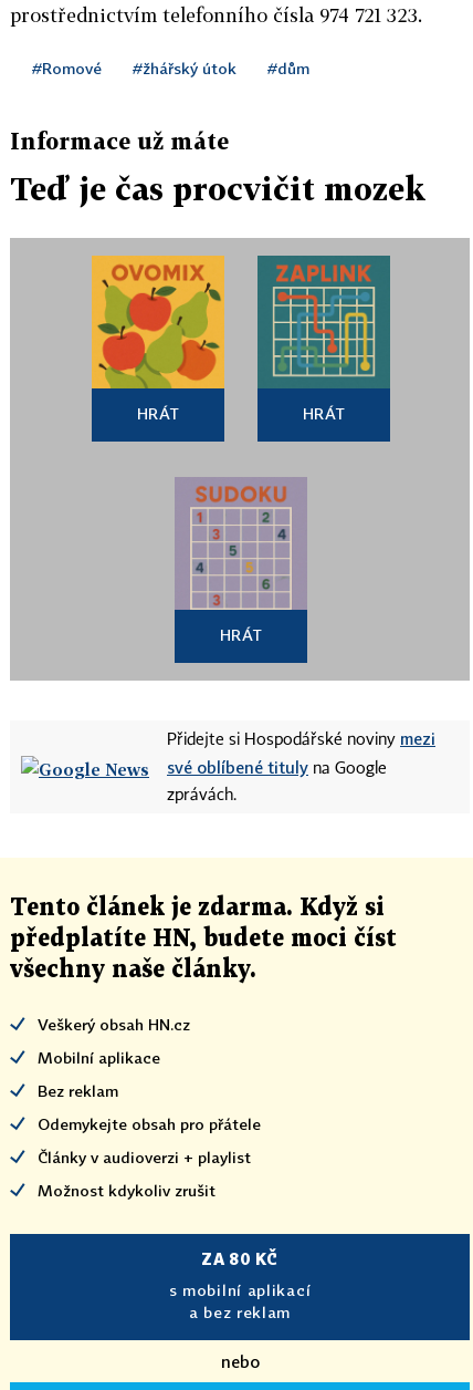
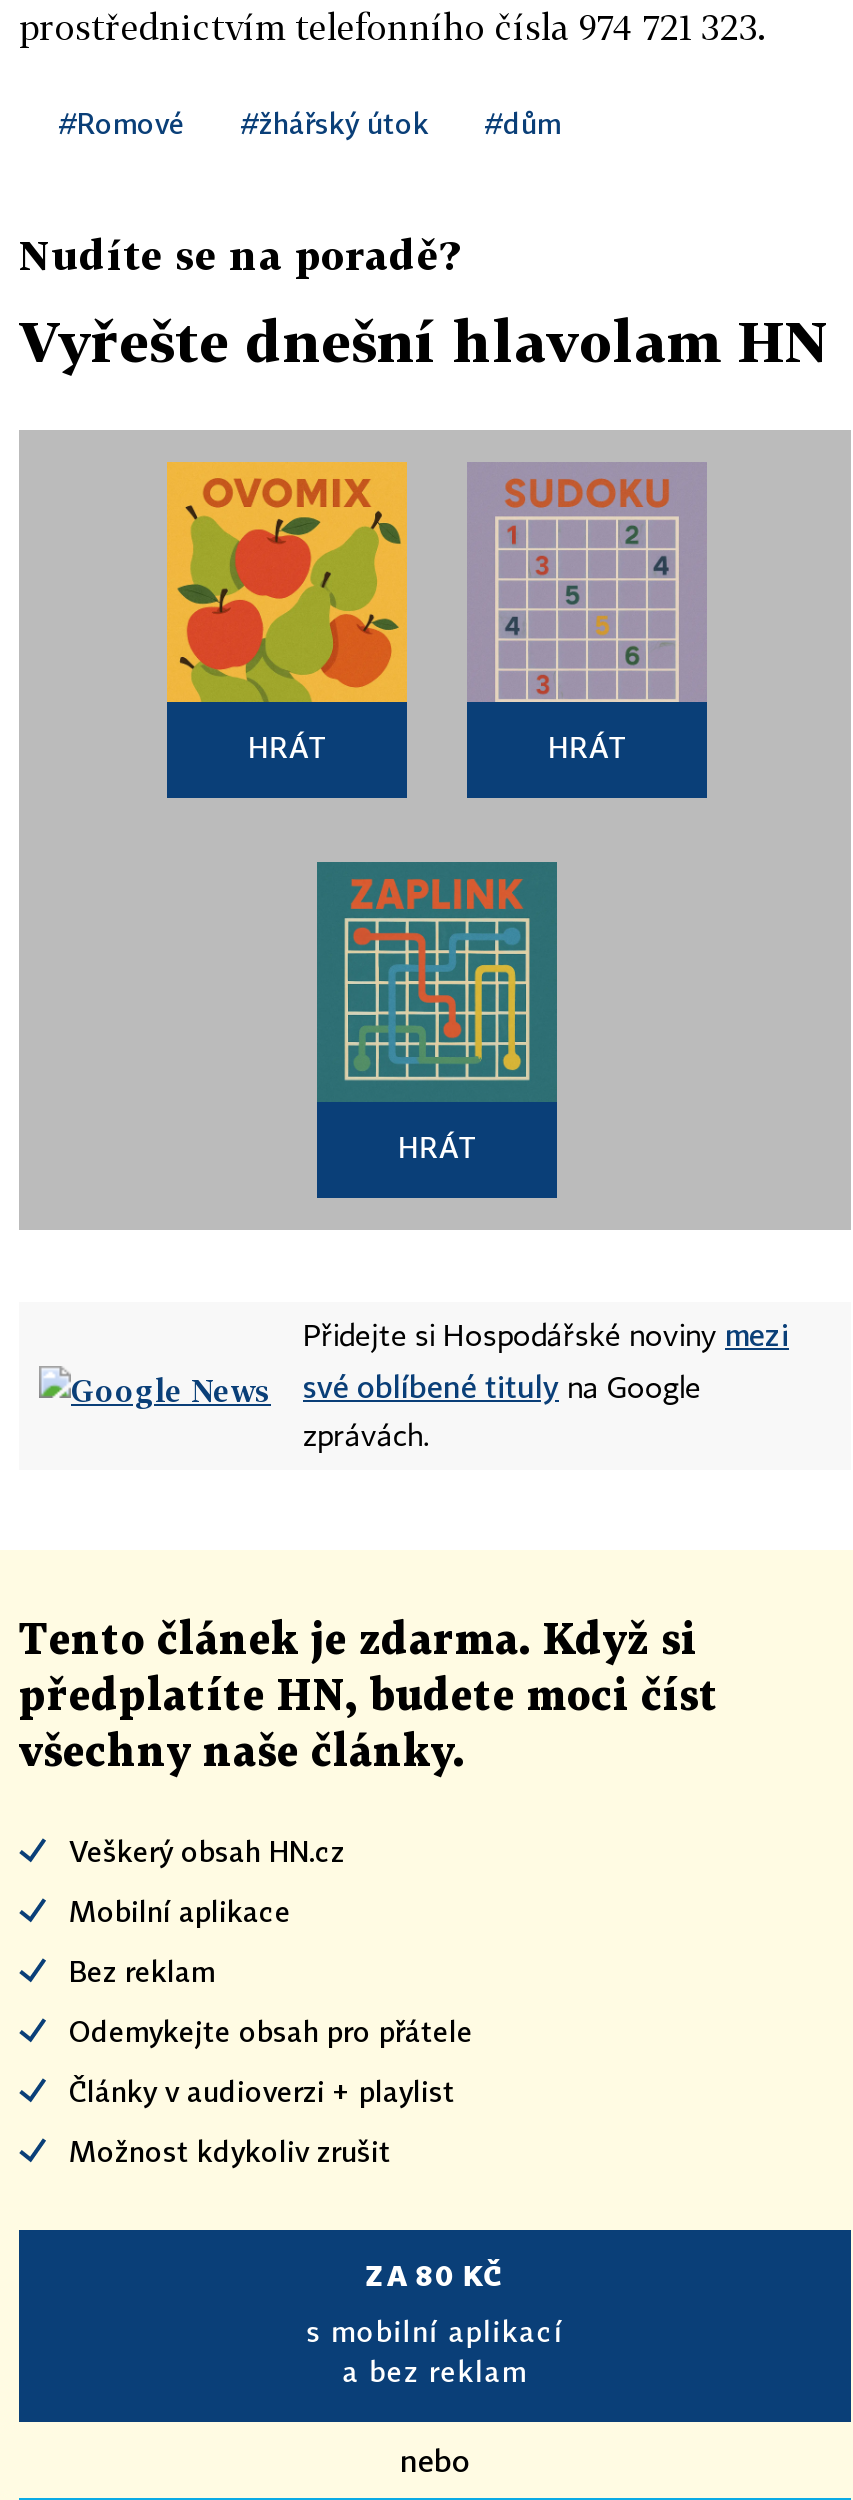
- Informace už máte
+ Nudíte se na poradě?

- Teď je čas procvičit mozek
+ Vyřešte dnešní hlavolam HN

moved down: [image]

moved up: [image]
